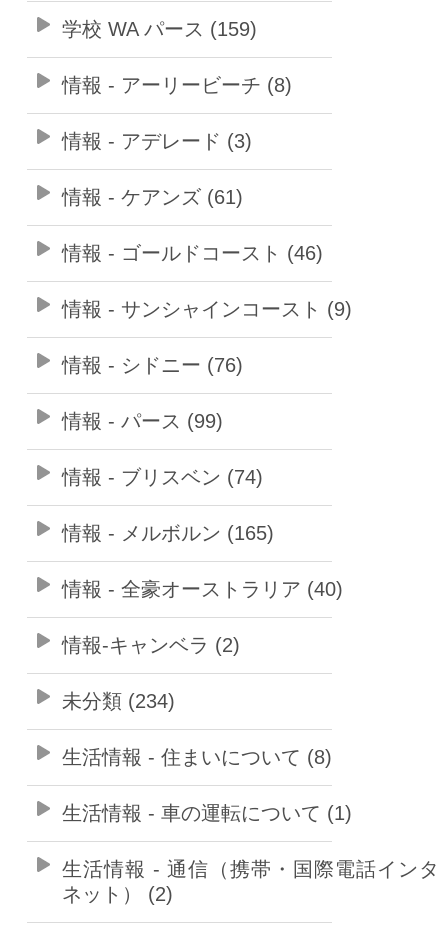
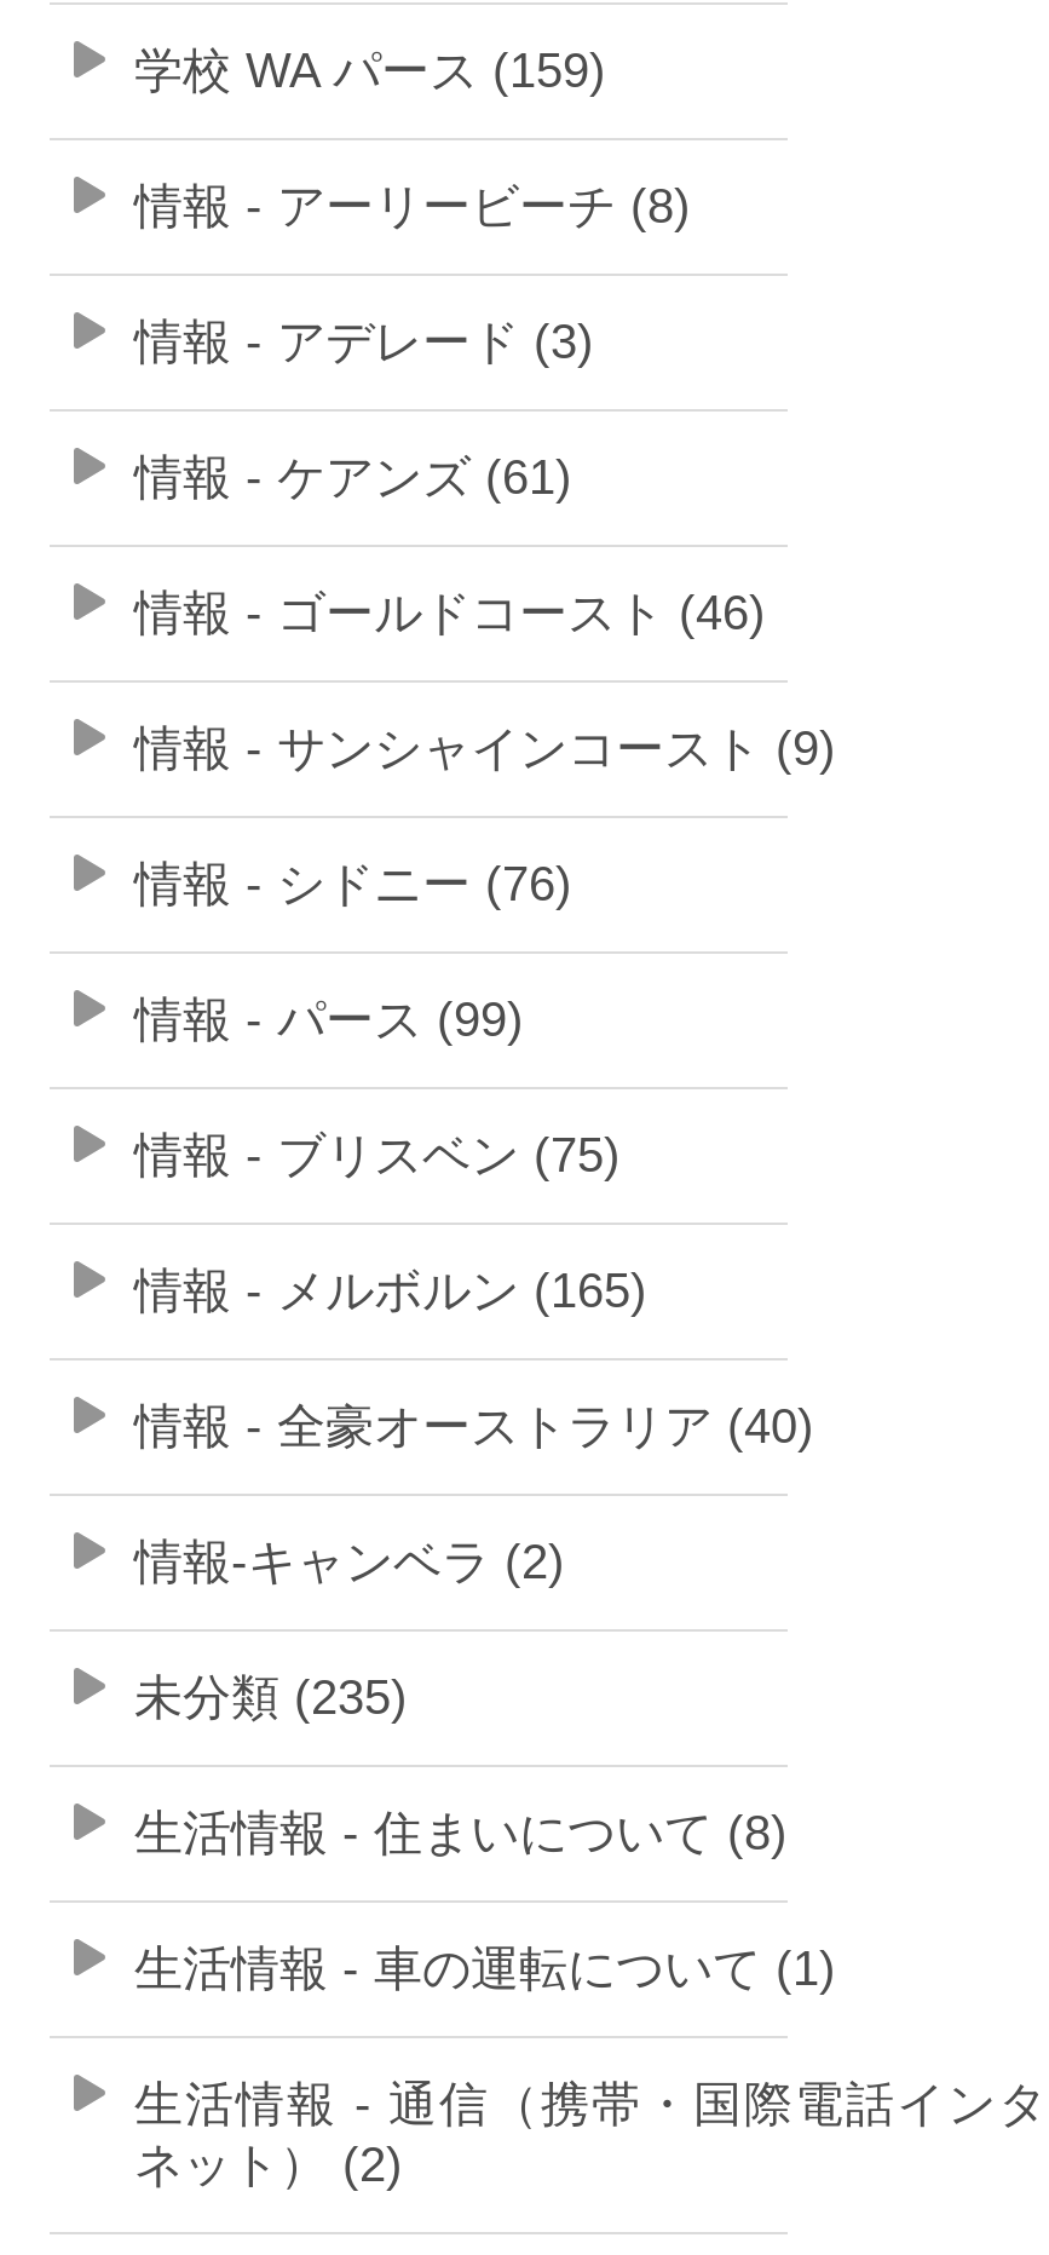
- 情報 - ブリスベン (74)
+ 情報 - ブリスベン (75)

- 未分類 (234)
+ 未分類 (235)
